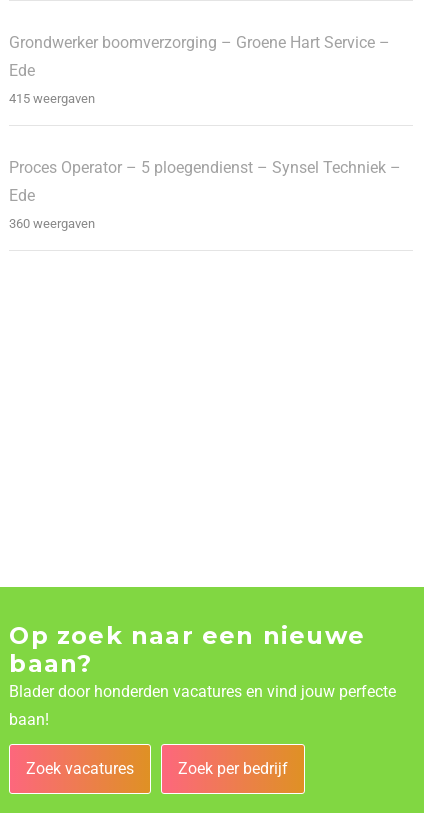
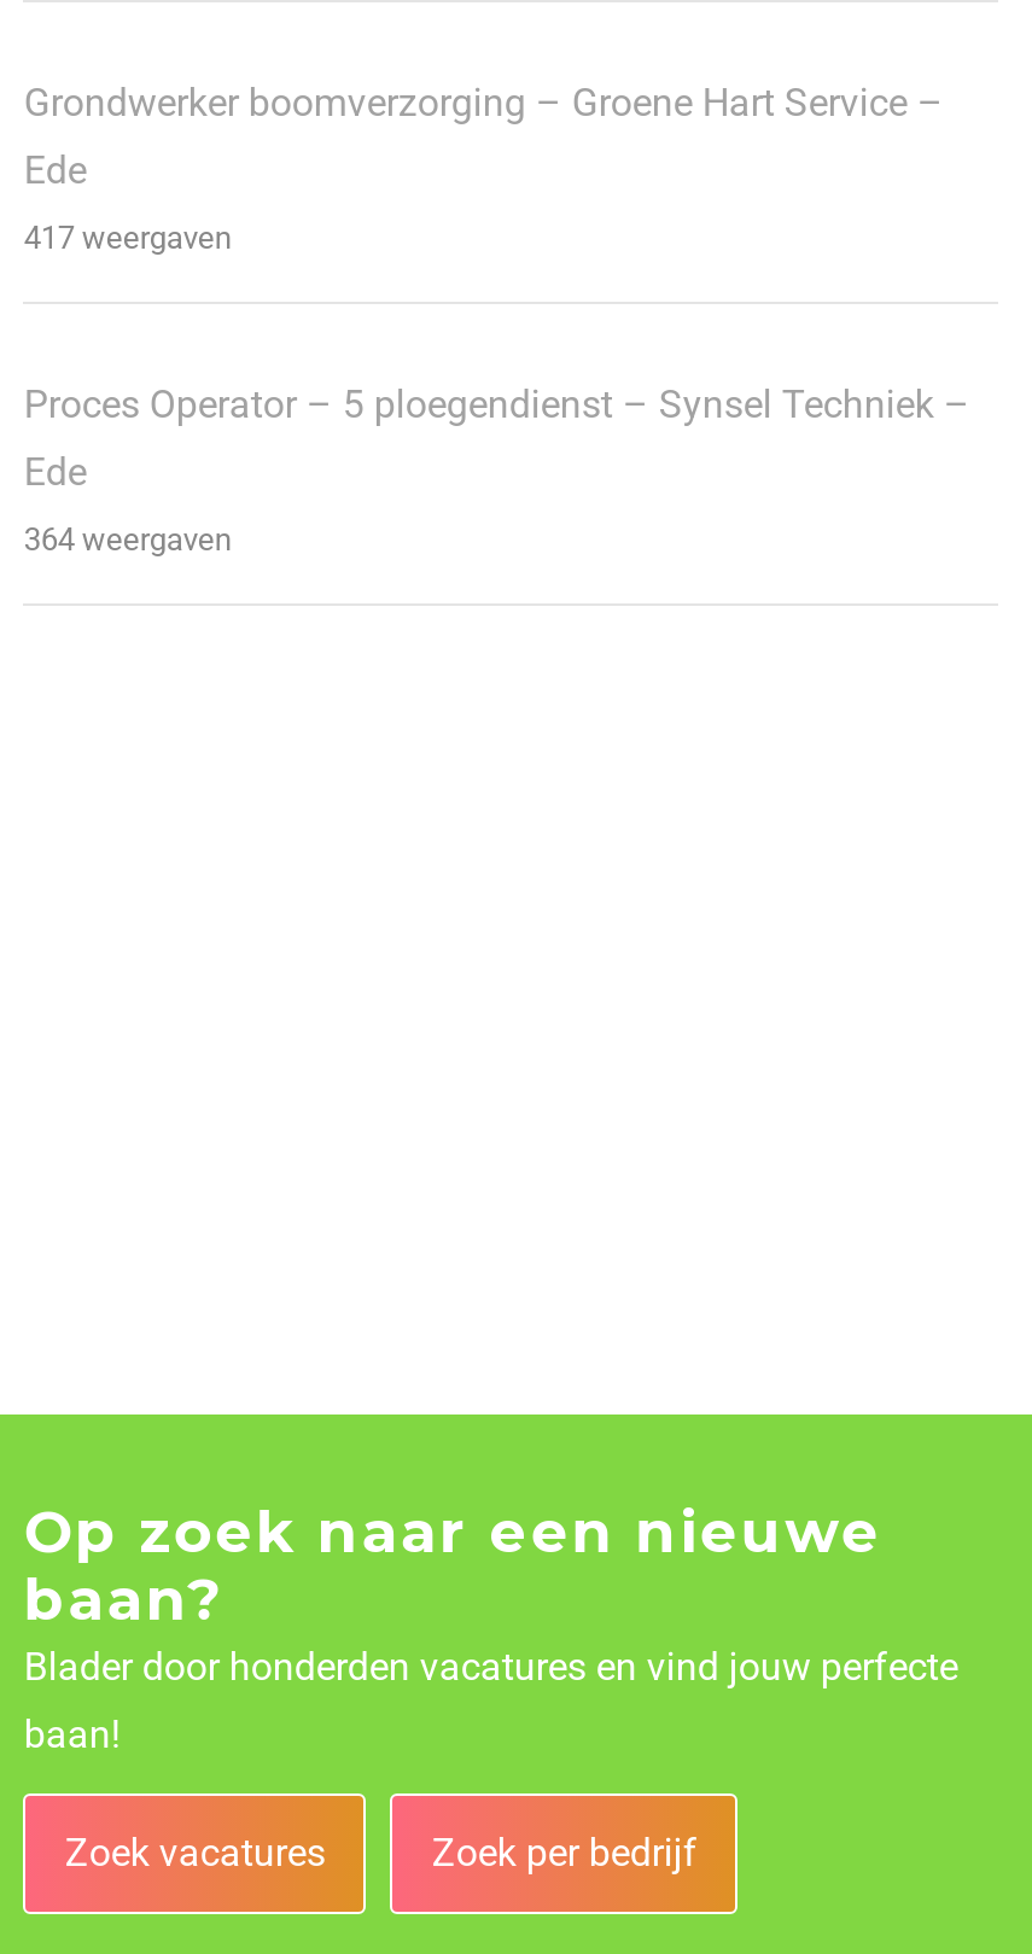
- 415 weergaven
+ 417 weergaven

- 360 weergaven
+ 364 weergaven
